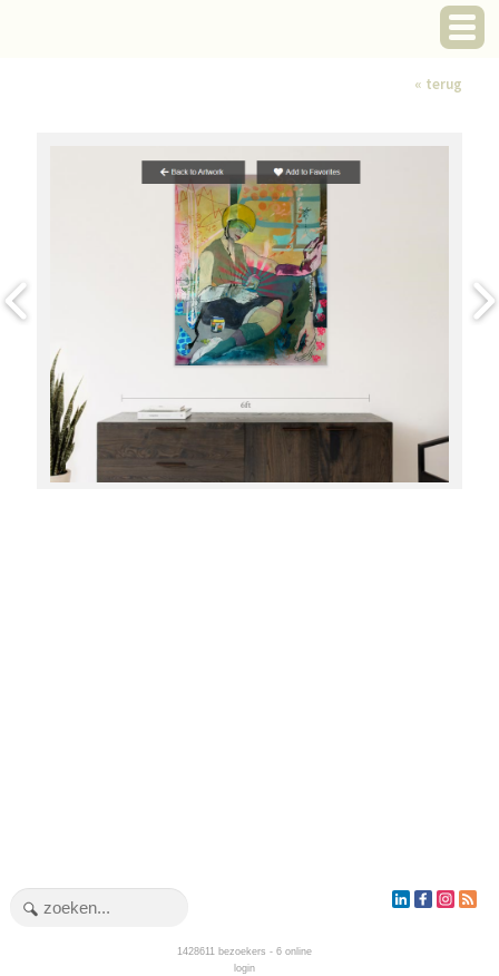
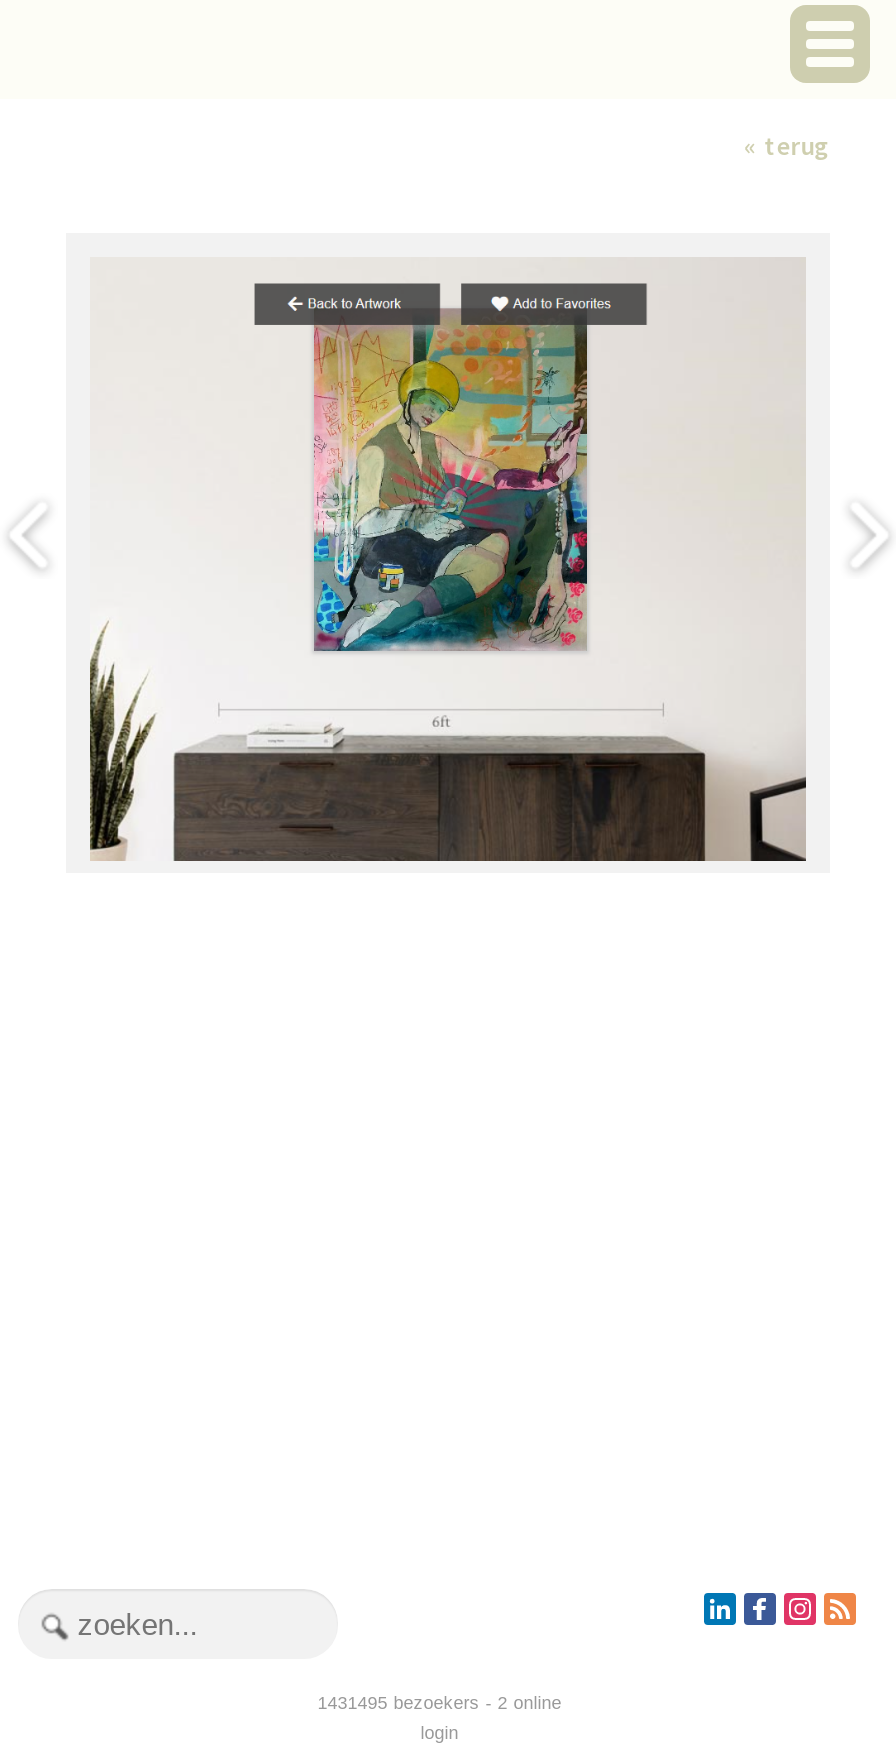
- 1428611 bezoekers - 6 online
+ 1431495 bezoekers - 2 online
